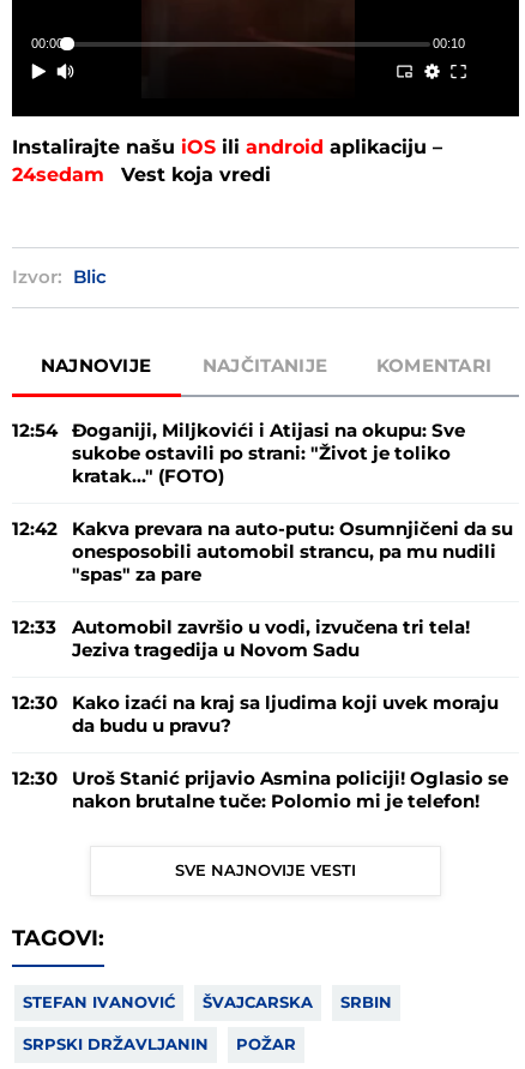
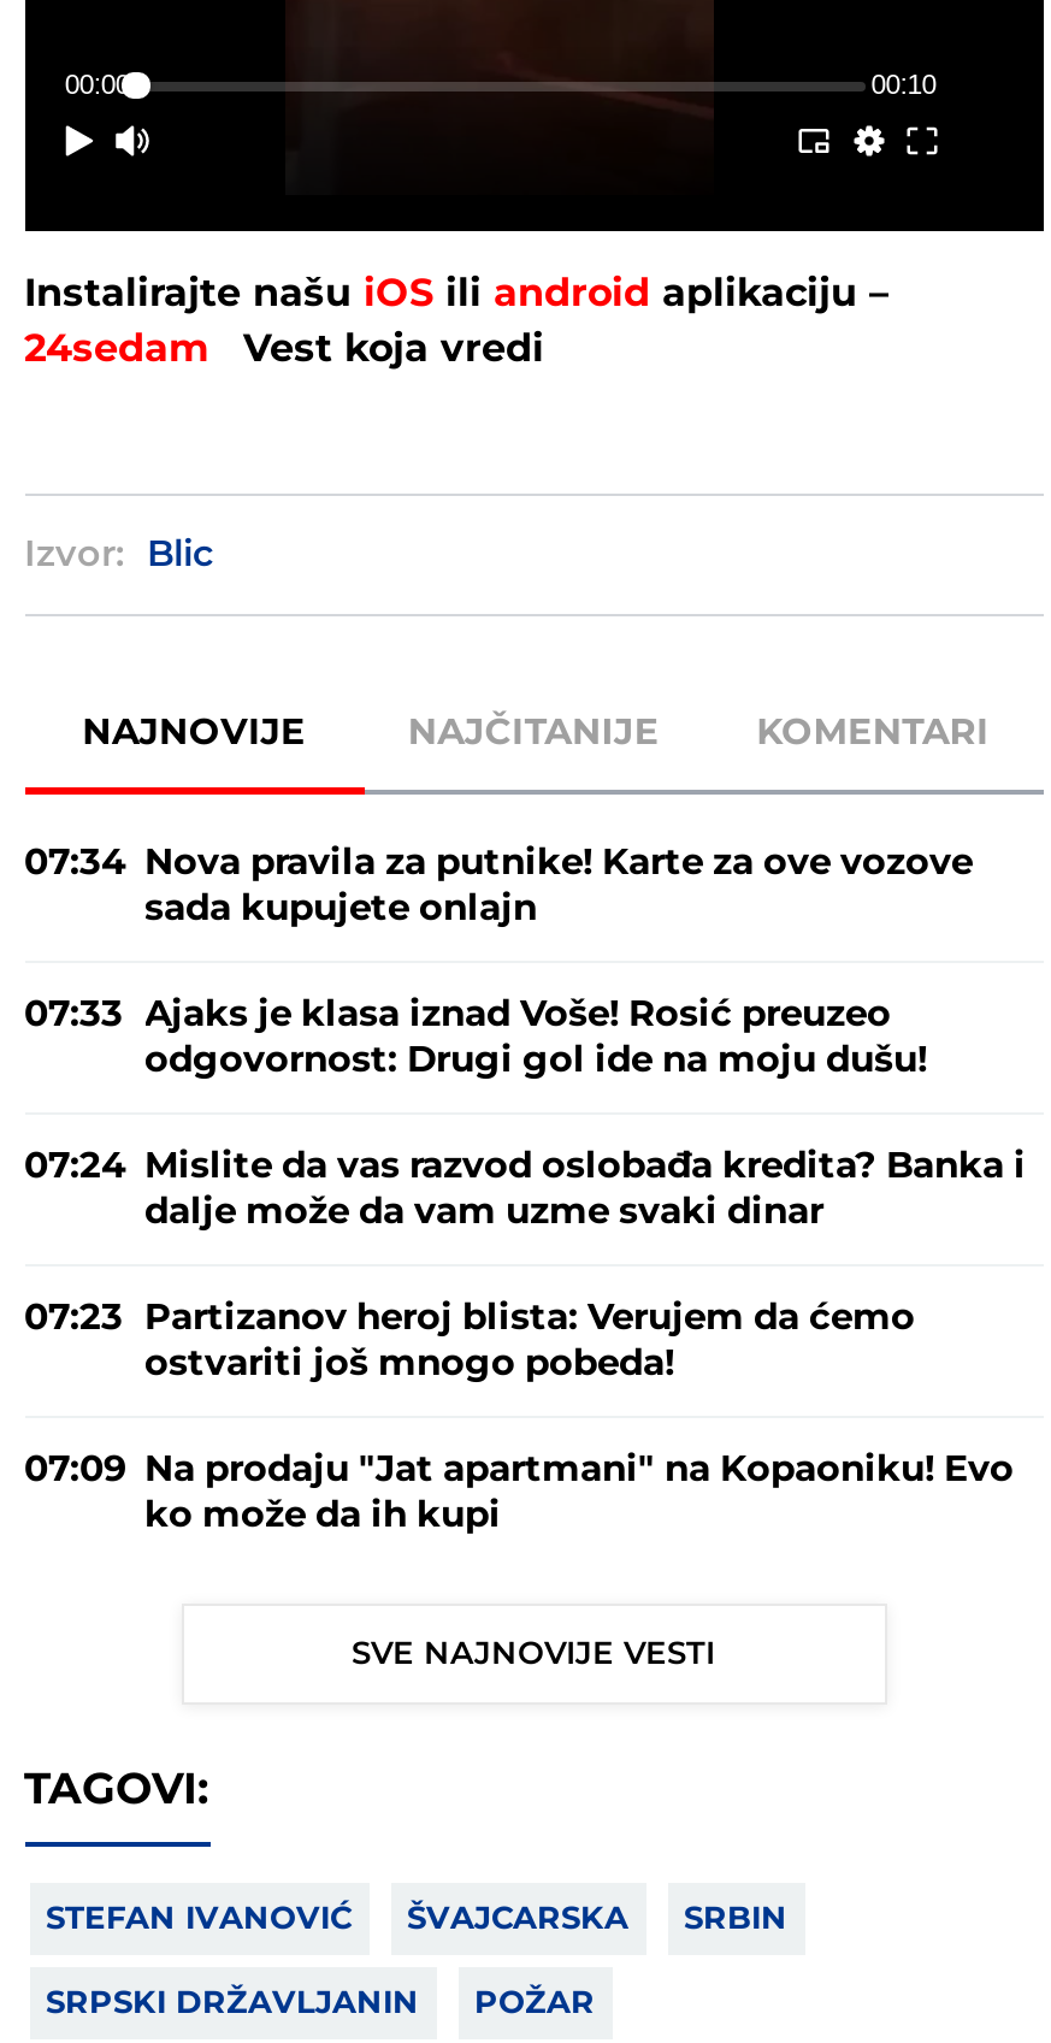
- 12:54
+ 07:34

- Đoganiji, Miljkovići i Atijasi na okupu: Sve
- sukobe ostavili po strani: "Život je toliko
- kratak..." (FOTO)
+ Nova pravila za putnike! Karte za ove vozove
+ sada kupujete onlajn

- 12:42
+ 07:33

- Kakva prevara na auto-putu: Osumnjičeni da su
- onesposobili automobil strancu, pa mu nudili
- "spas" za pare
+ Ajaks je klasa iznad Voše! Rosić preuzeo
+ odgovornost: Drugi gol ide na moju dušu!

- 12:33
+ 07:24

- Automobil završio u vodi, izvučena tri tela!
- Jeziva tragedija u Novom Sadu
+ Mislite da vas razvod oslobađa kredita? Banka i
+ dalje može da vam uzme svaki dinar

- 12:30
+ 07:23

- Kako izaći na kraj sa ljudima koji uvek moraju
- da budu u pravu?
+ Partizanov heroj blista: Verujem da ćemo
+ ostvariti još mnogo pobeda!

- 12:30
+ 07:09

- Uroš Stanić prijavio Asmina policiji! Oglasio se
- nakon brutalne tuče: Polomio mi je telefon!
+ Na prodaju "Jat apartmani" na Kopaoniku! Evo
+ ko može da ih kupi
